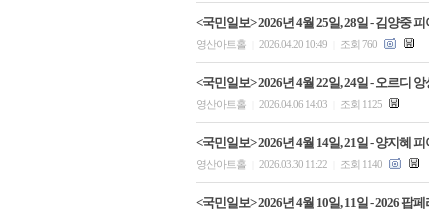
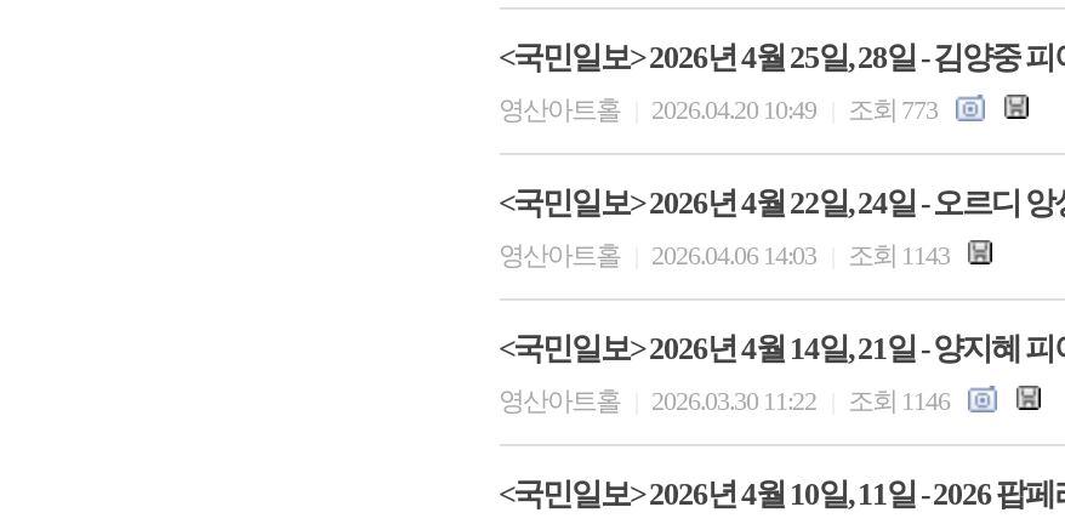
- 영산아트홀 2026.04.20 10:49 조회 760
+ 영산아트홀 2026.04.20 10:49 조회 773

- 영산아트홀 2026.04.06 14:03 조회 1125
+ 영산아트홀 2026.04.06 14:03 조회 1143

- 영산아트홀 2026.03.30 11:22 조회 1140
+ 영산아트홀 2026.03.30 11:22 조회 1146
